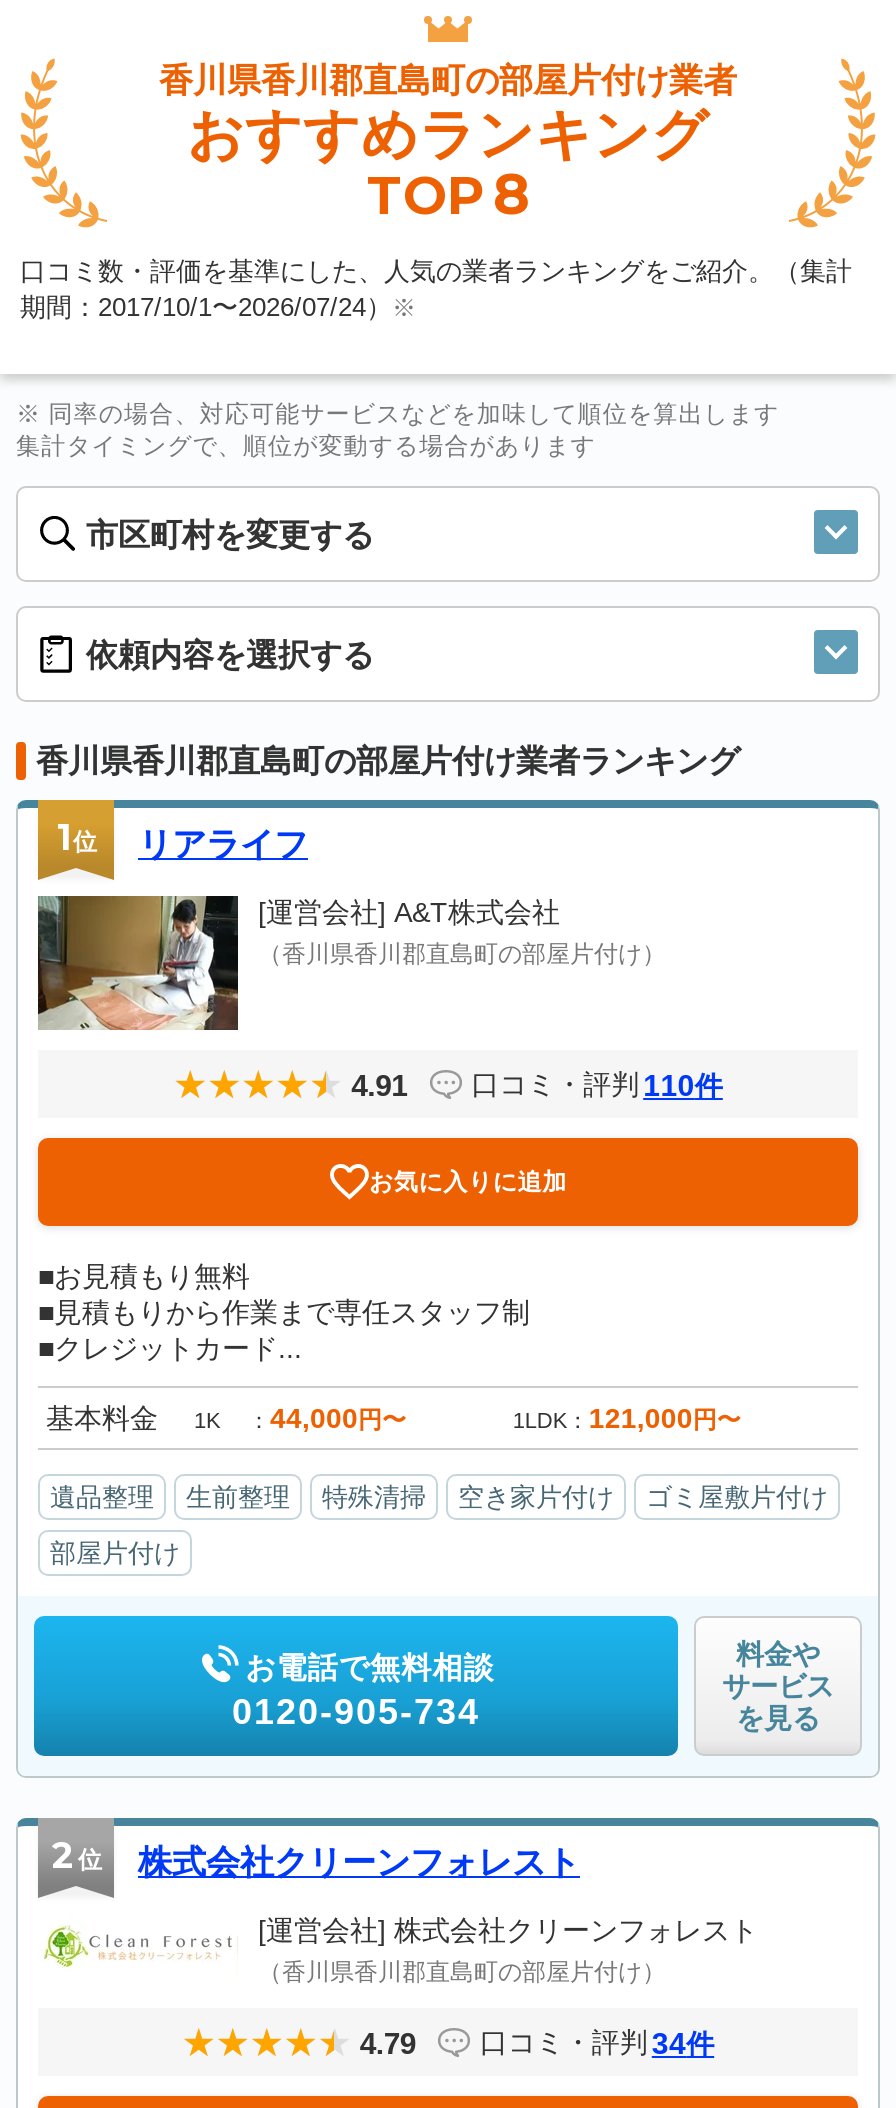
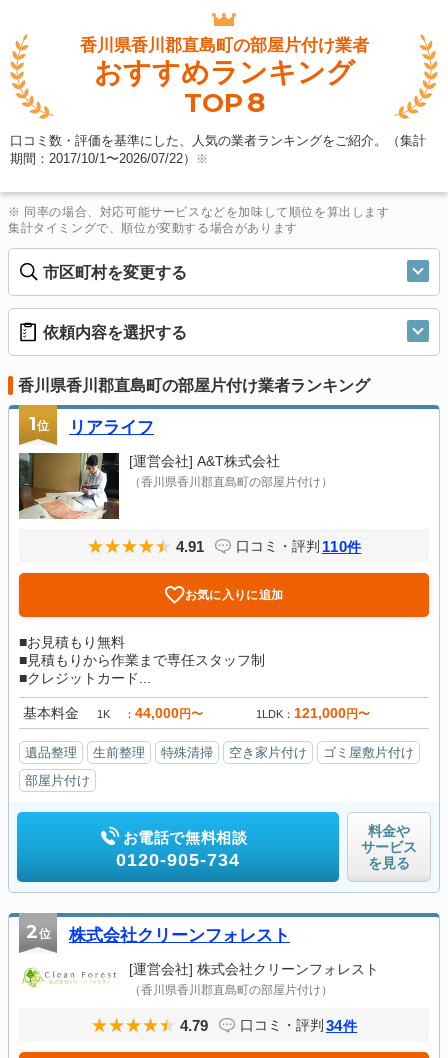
- 期間：2017/10/1〜2026/07/24）※
+ 期間：2017/10/1〜2026/07/22）※
